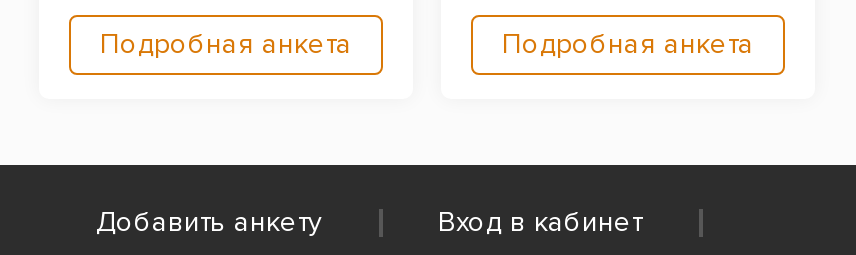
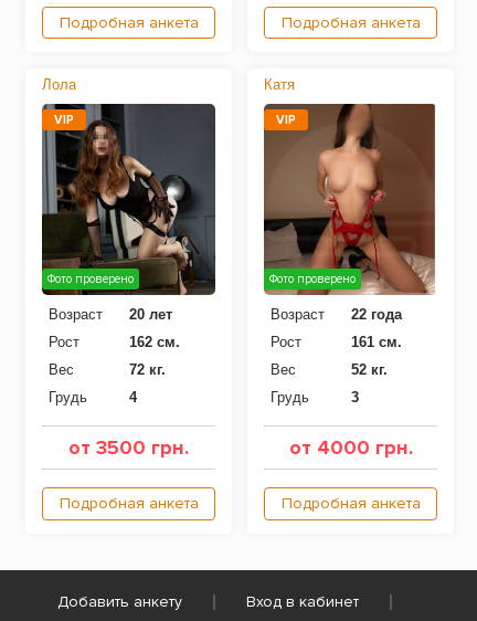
+ [image]
+ Лола
+ VIP

+ Фото проверено
+ Возраст
+ 20 лет
+ Рост
+ 162 см.
+ Вес
+ 72 кг.
+ Грудь
+ 4
+ от 3500 грн.
+ Подробная анкета

+ [image]
+ Катя
+ VIP

+ Фото проверено
+ Возраст
+ 22 года
+ Рост
+ 161 см.
+ Вес
+ 52 кг.
+ Грудь
+ 3
+ от 4000 грн.
+ Подробная анкета
